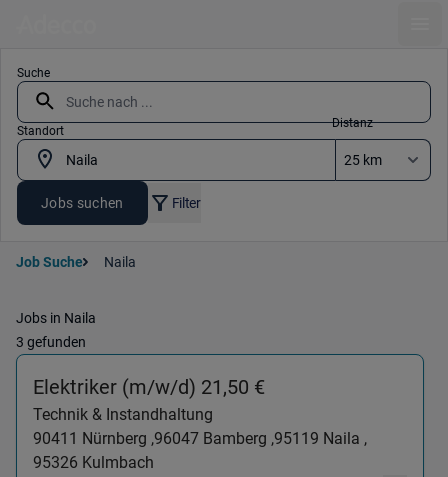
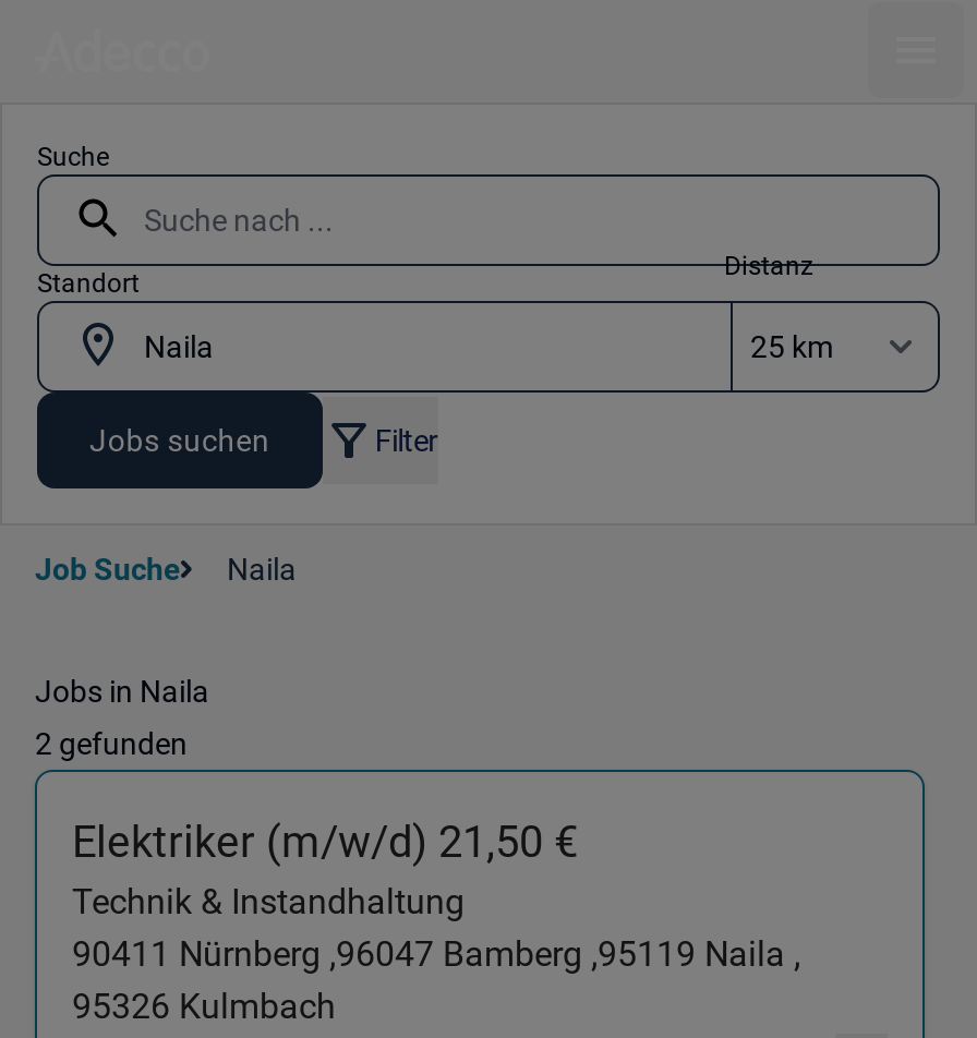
- 3 gefunden
+ 2 gefunden
